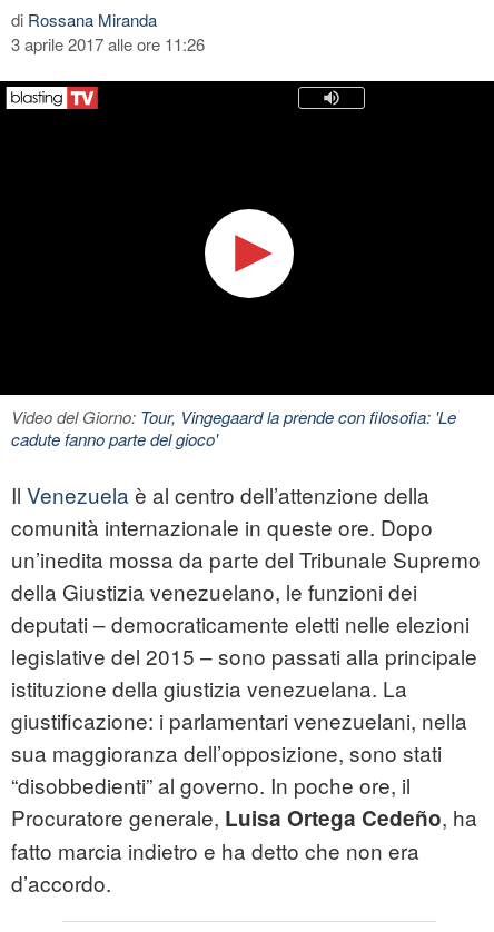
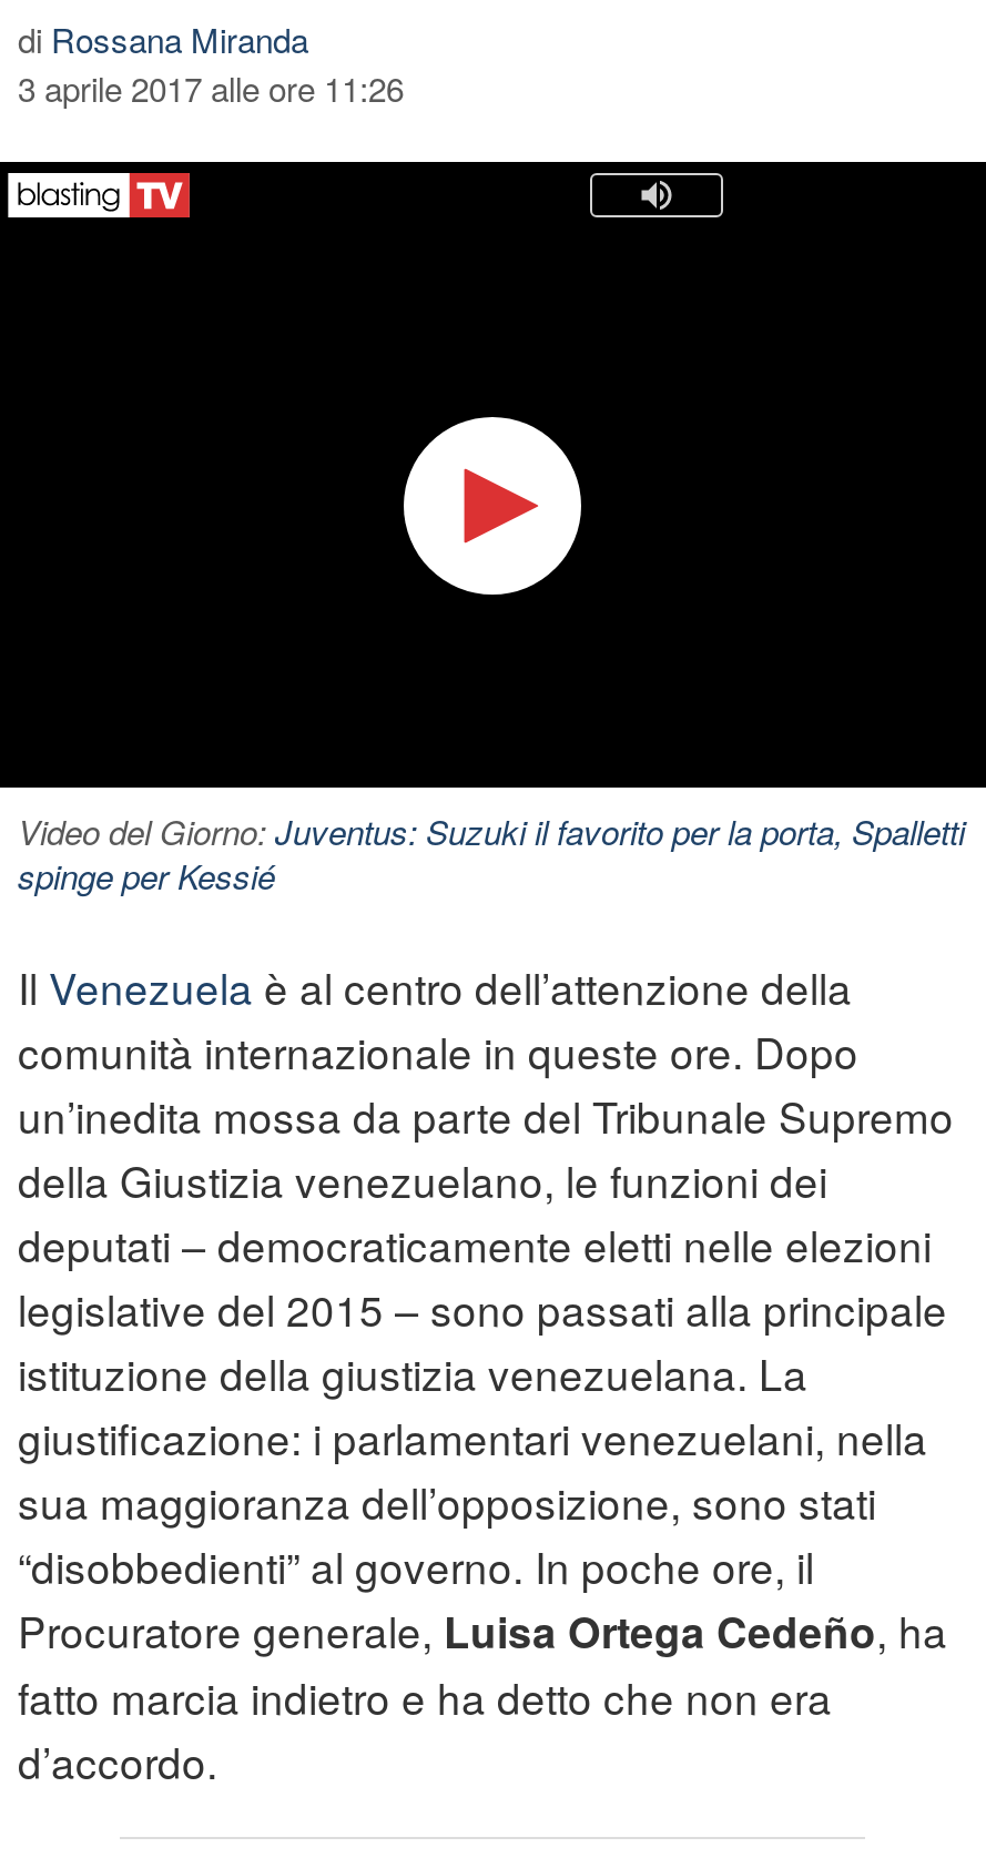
- Video del Giorno: Tour, Vingegaard la prende con filosofia: 'Le
- cadute fanno parte del gioco'
+ Video del Giorno: Juventus: Suzuki il favorito per la porta, Spalletti
+ spinge per Kessié
